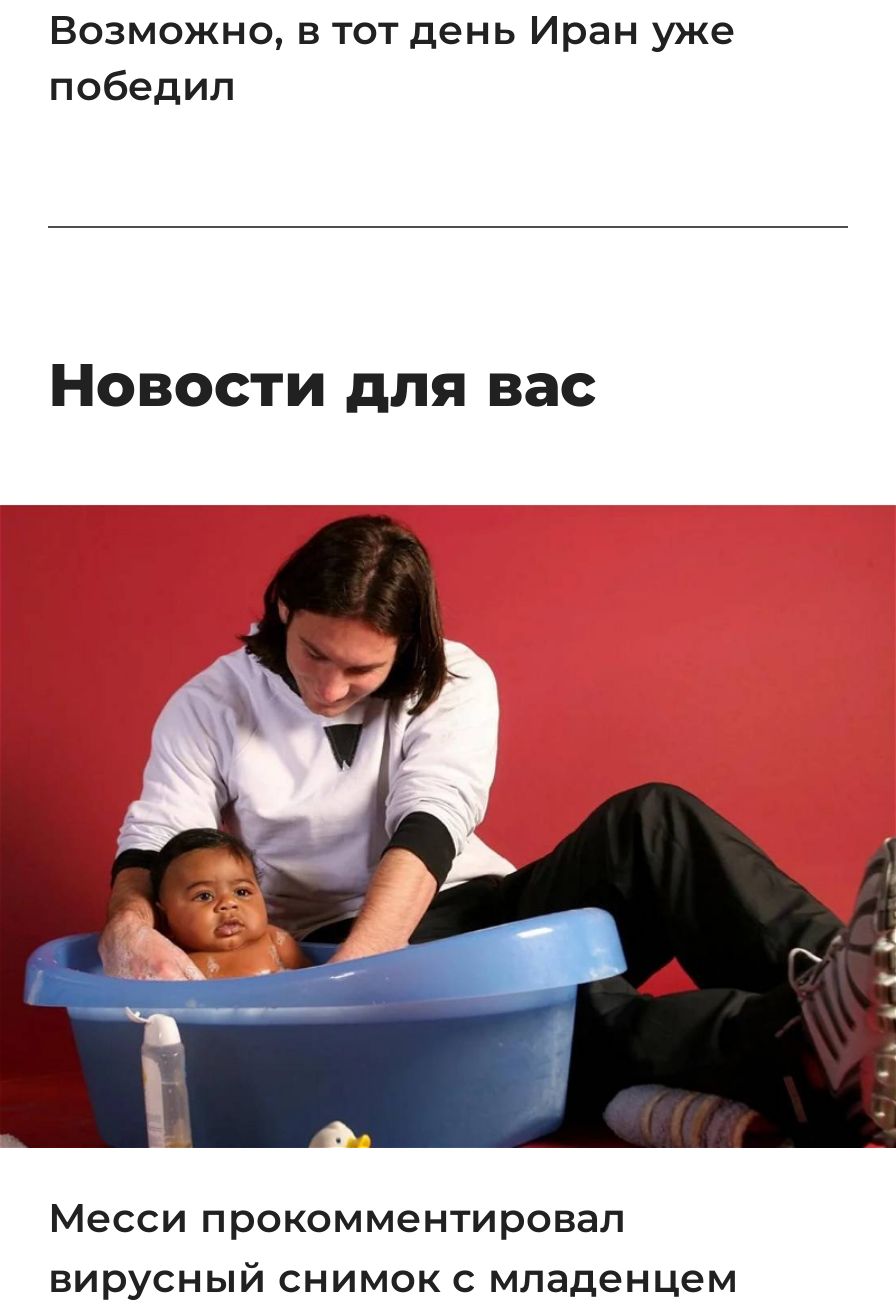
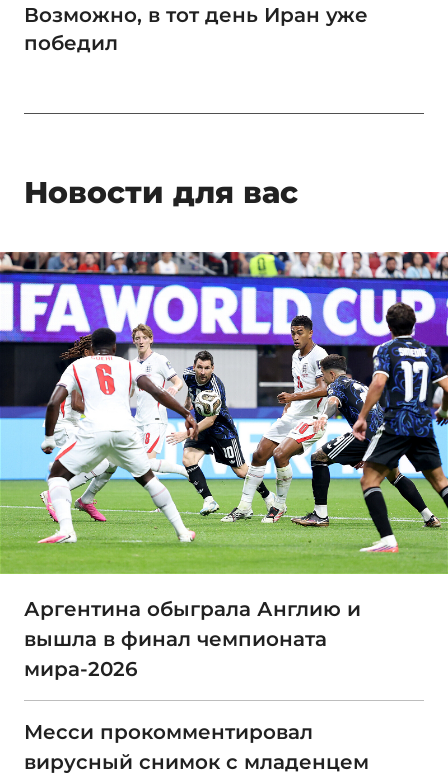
+ Аргентина обыграла Англию и
+ вышла в финал чемпионата
+ мира-2026

- [image]
+ [image]
